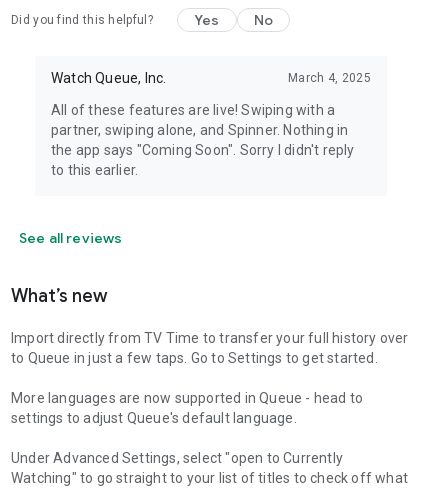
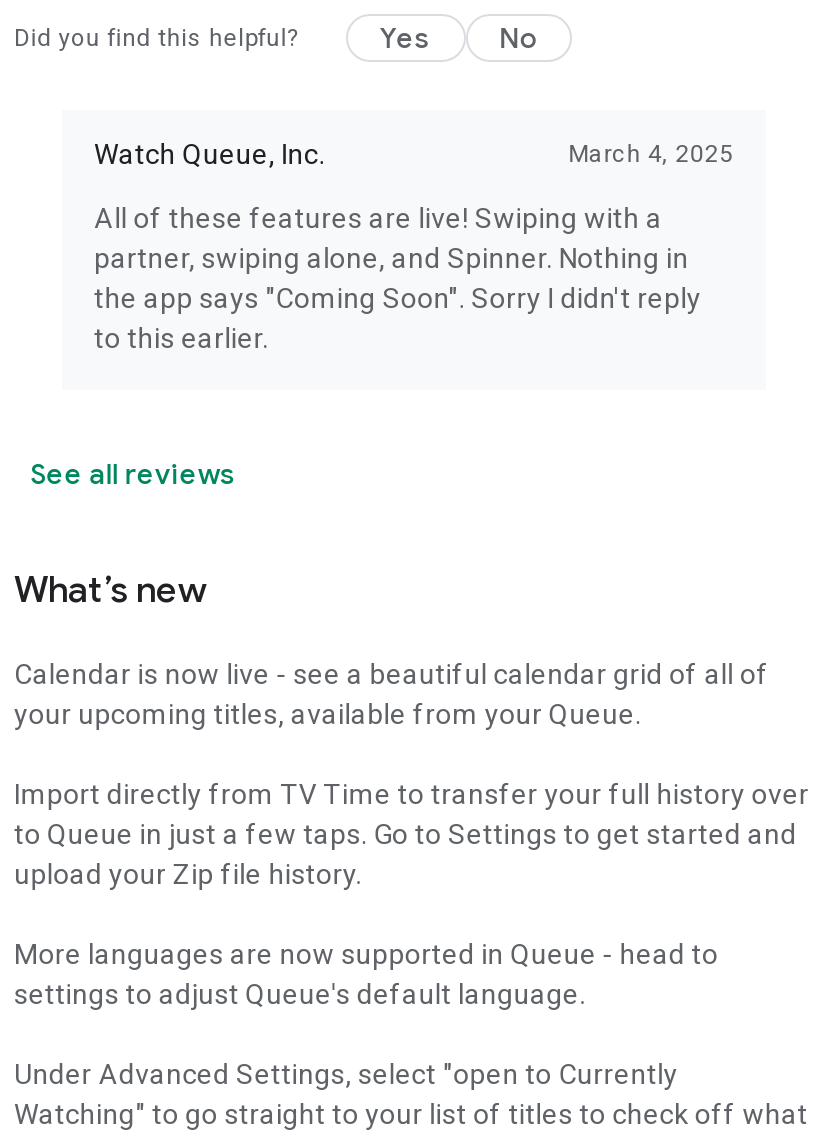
+ Calendar is now live - see a beautiful calendar grid of all of
+ your upcoming titles, available from your Queue.

- to Queue in just a few taps. Go to Settings to get started.
+ to Queue in just a few taps. Go to Settings to get started and
+ upload your Zip file history.
